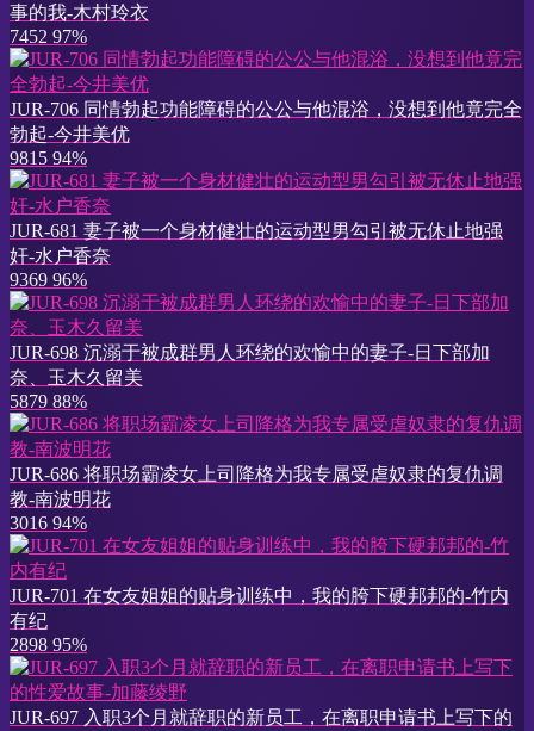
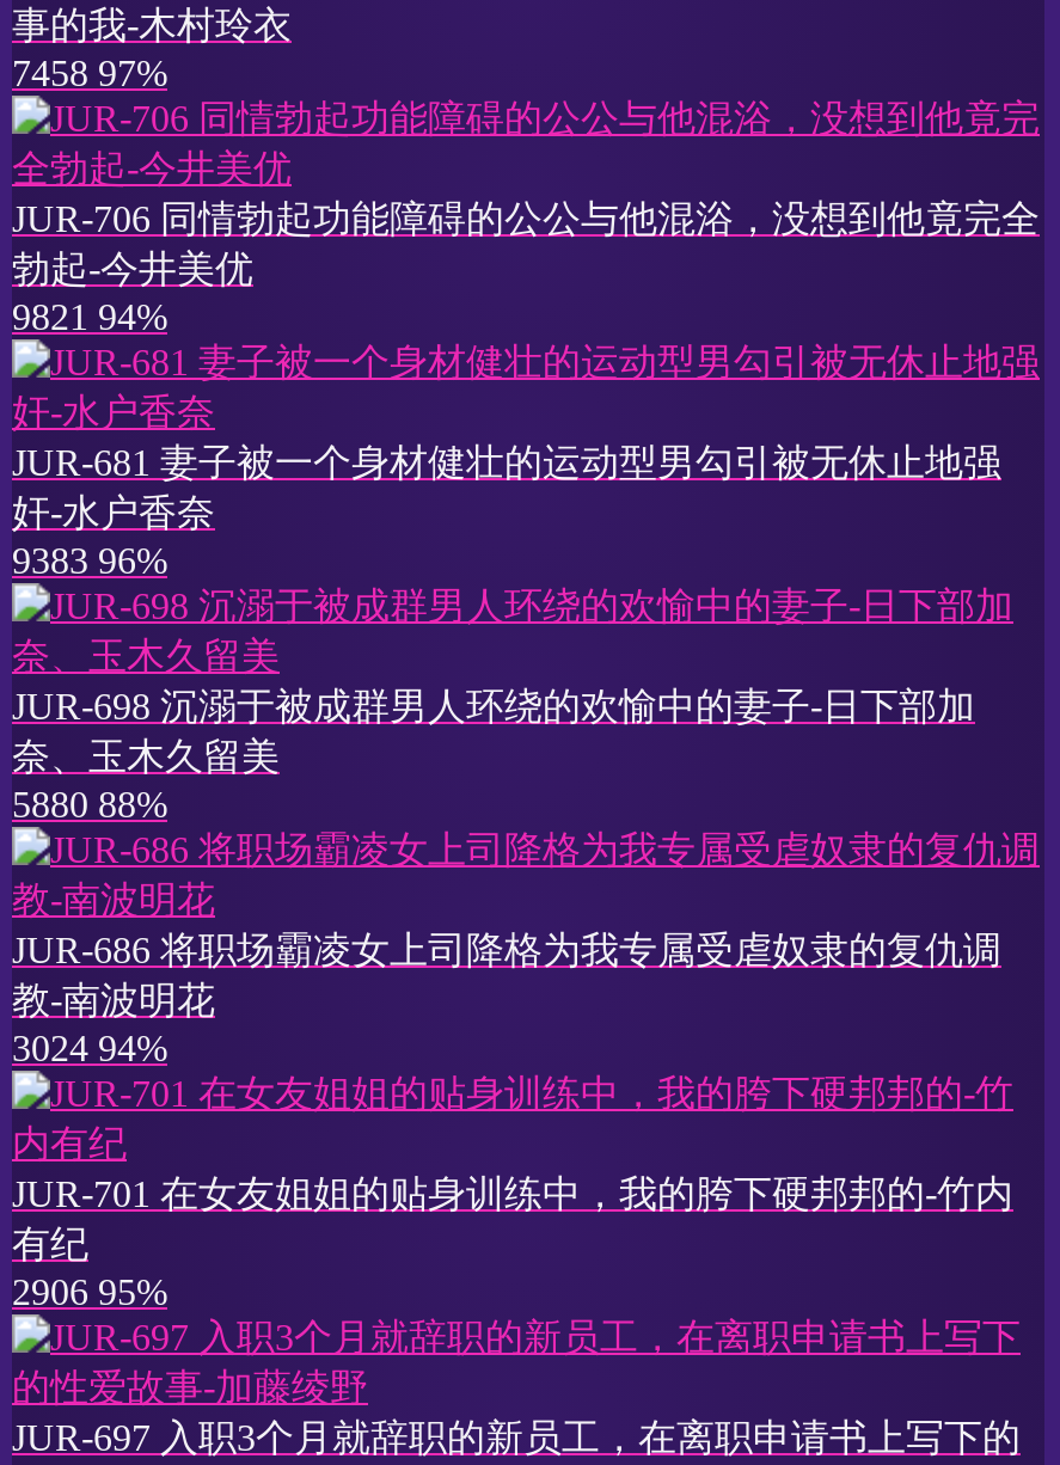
- 7452 97%
+ 7458 97%

- 9815 94%
+ 9821 94%

- 9369 96%
+ 9383 96%

- 5879 88%
+ 5880 88%

- 3016 94%
+ 3024 94%

- 2898 95%
+ 2906 95%
